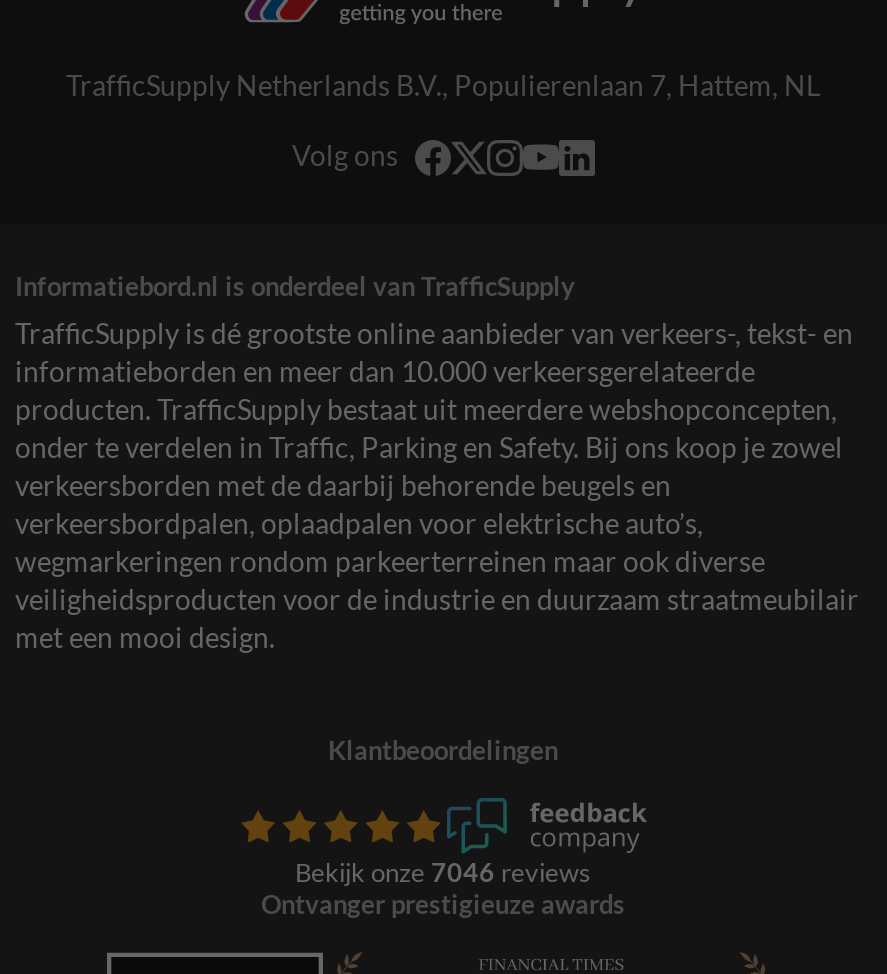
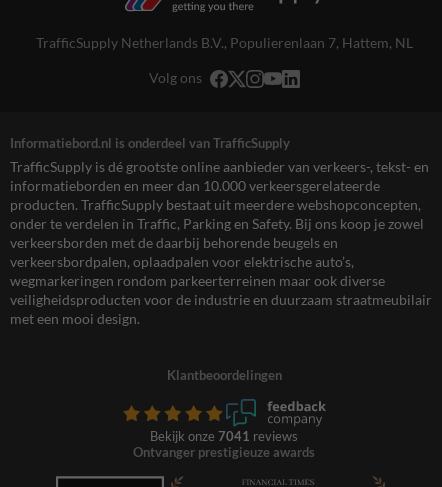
- Bekijk onze 7046 reviews
+ Bekijk onze 7041 reviews
